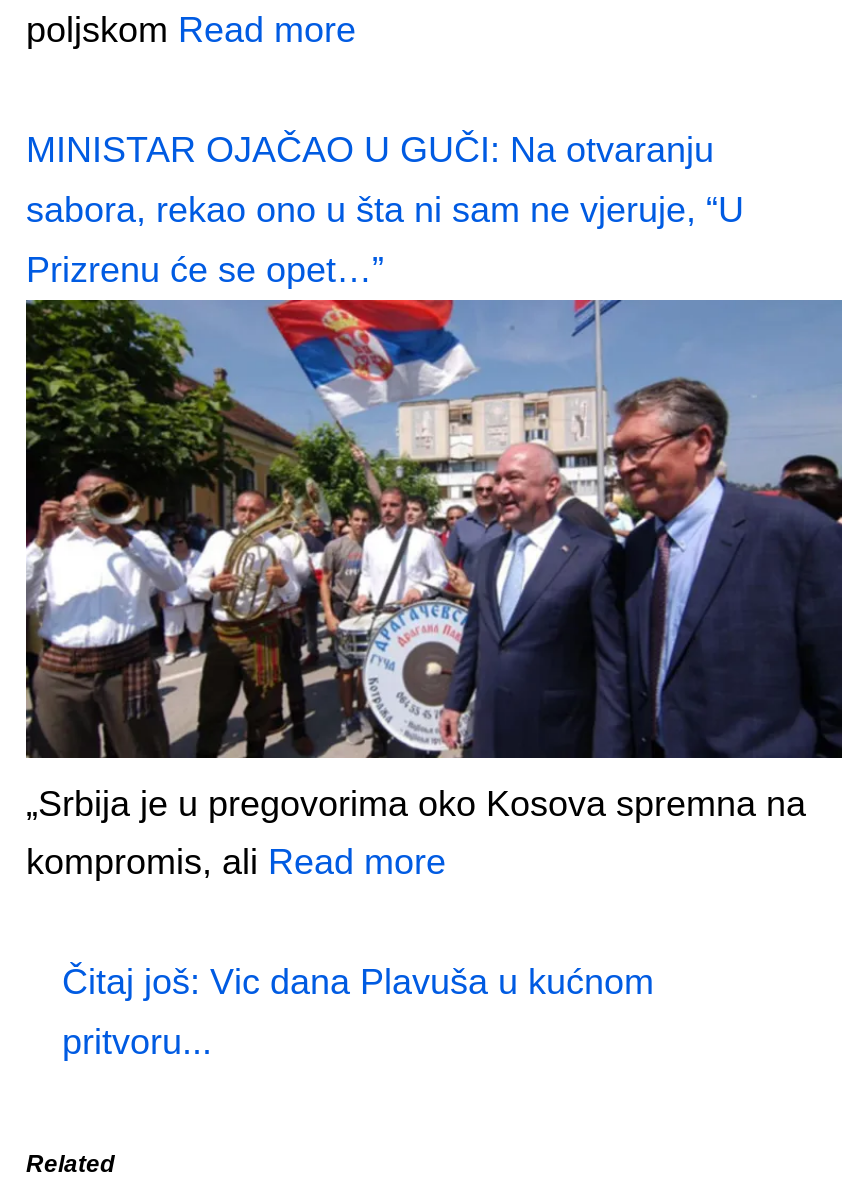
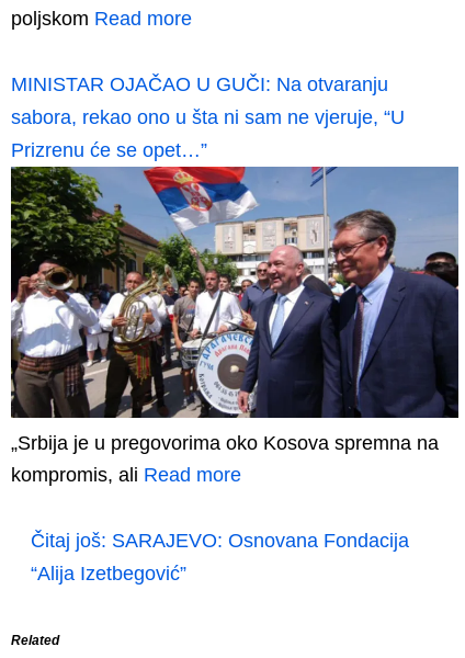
- Čitaj još: Vic dana Plavuša u kućnom
+ Čitaj još: SARAJEVO: Osnovana Fondacija

- pritvoru...
+ “Alija Izetbegović”
